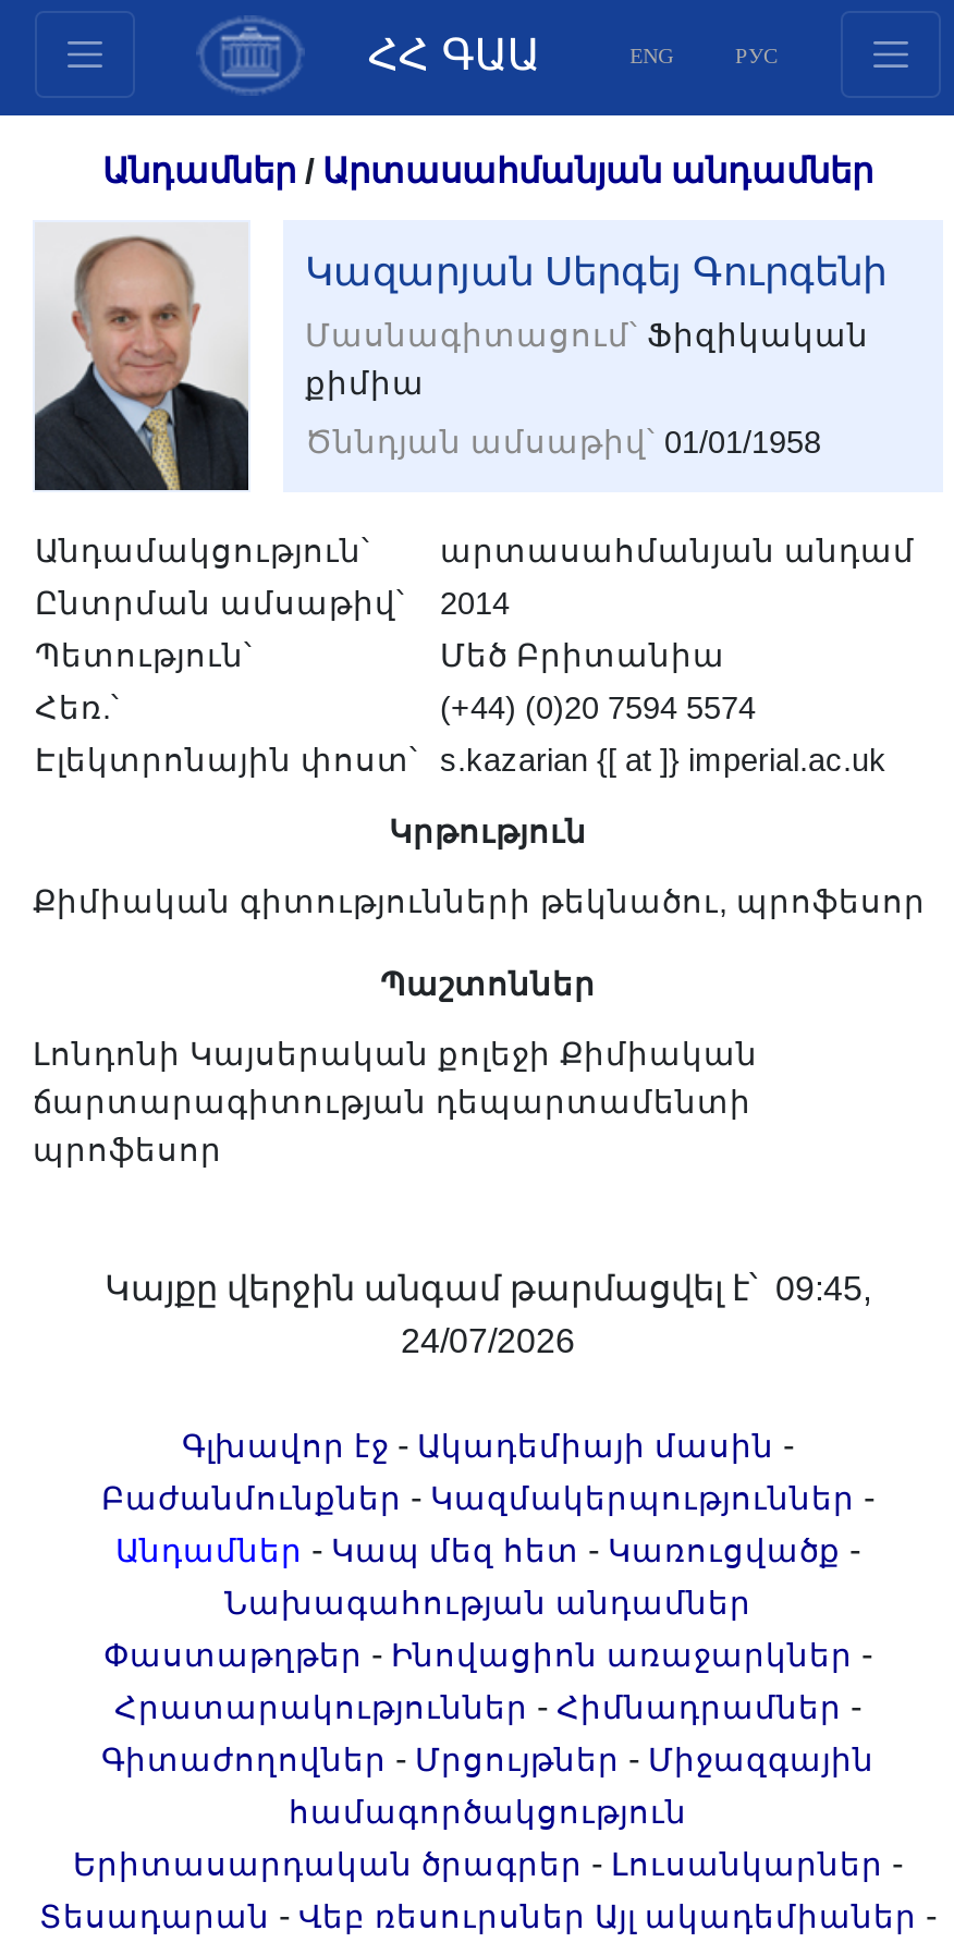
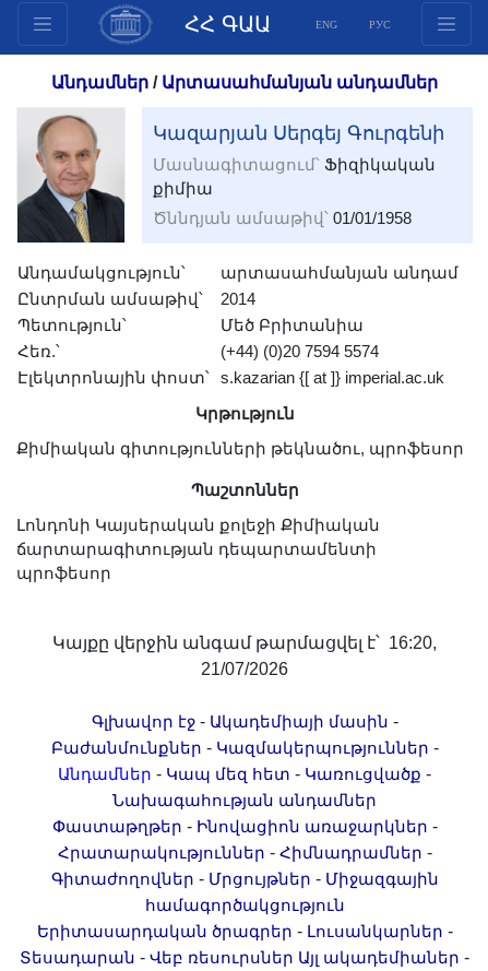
- Կայքը վերջին անգամ թարմացվել է՝ 09:45,
+ Կայքը վերջին անգամ թարմացվել է՝ 16:20,

- 24/07/2026
+ 21/07/2026
